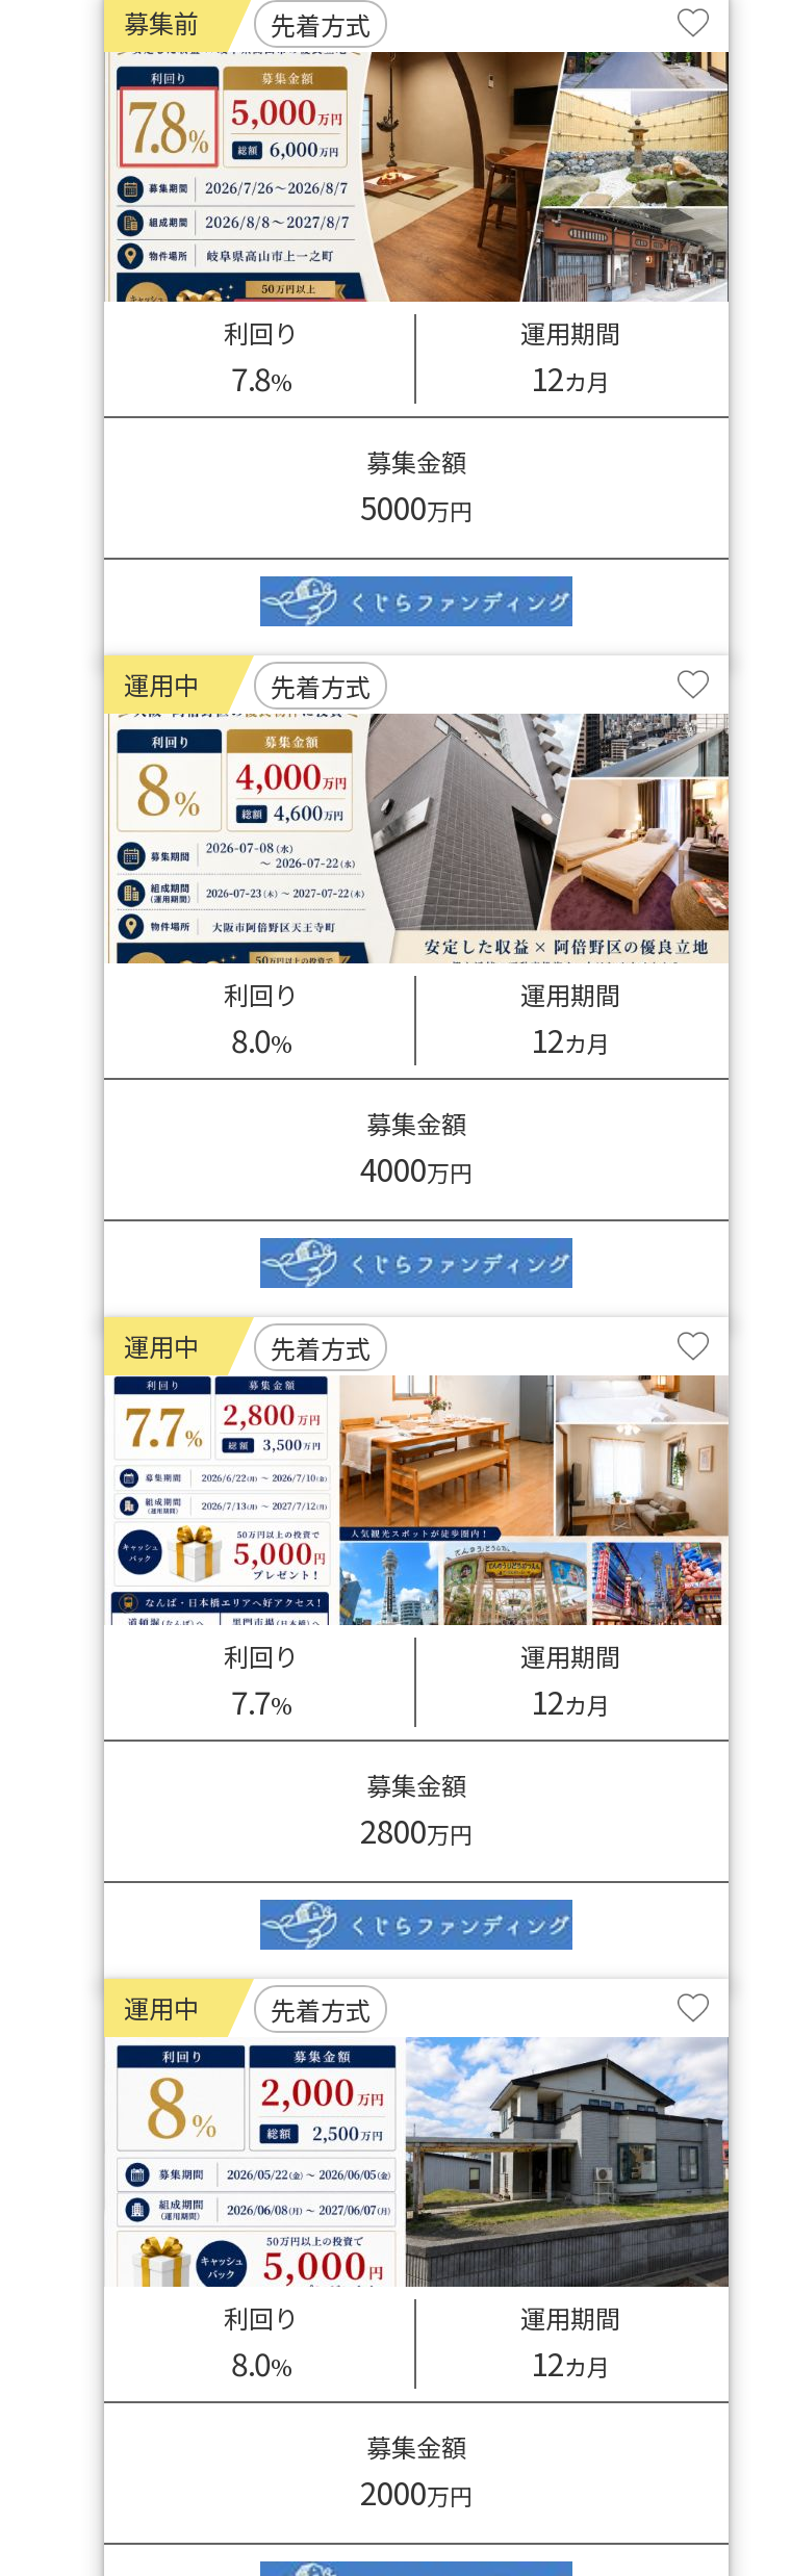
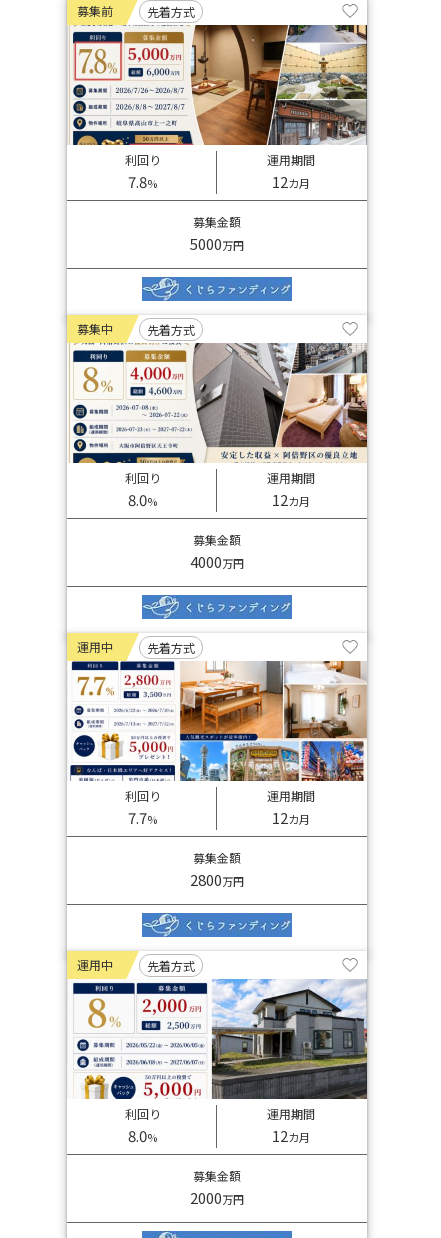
- 運用中
+ 募集中
